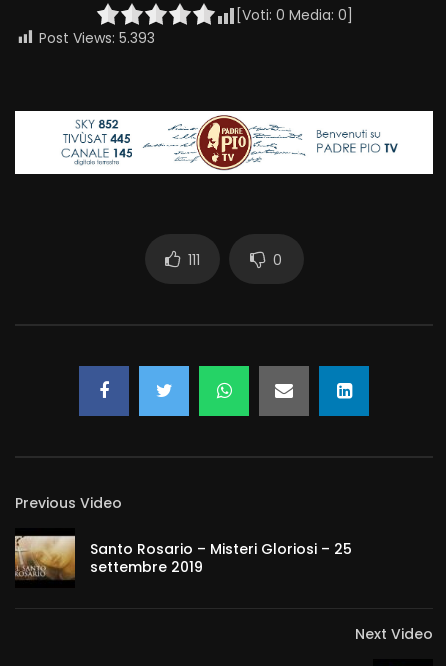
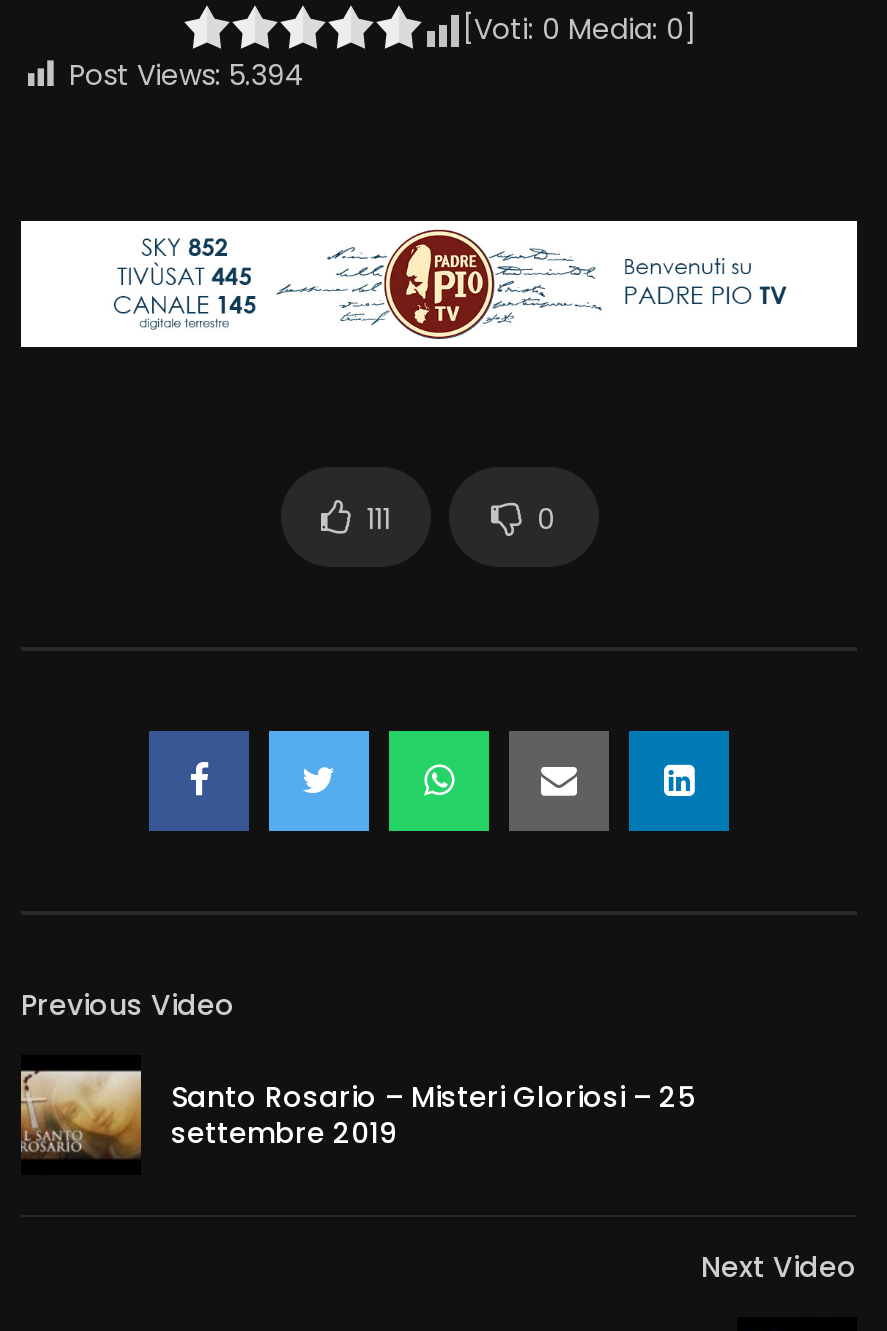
- Post Views: 5.393
+ Post Views: 5.394
